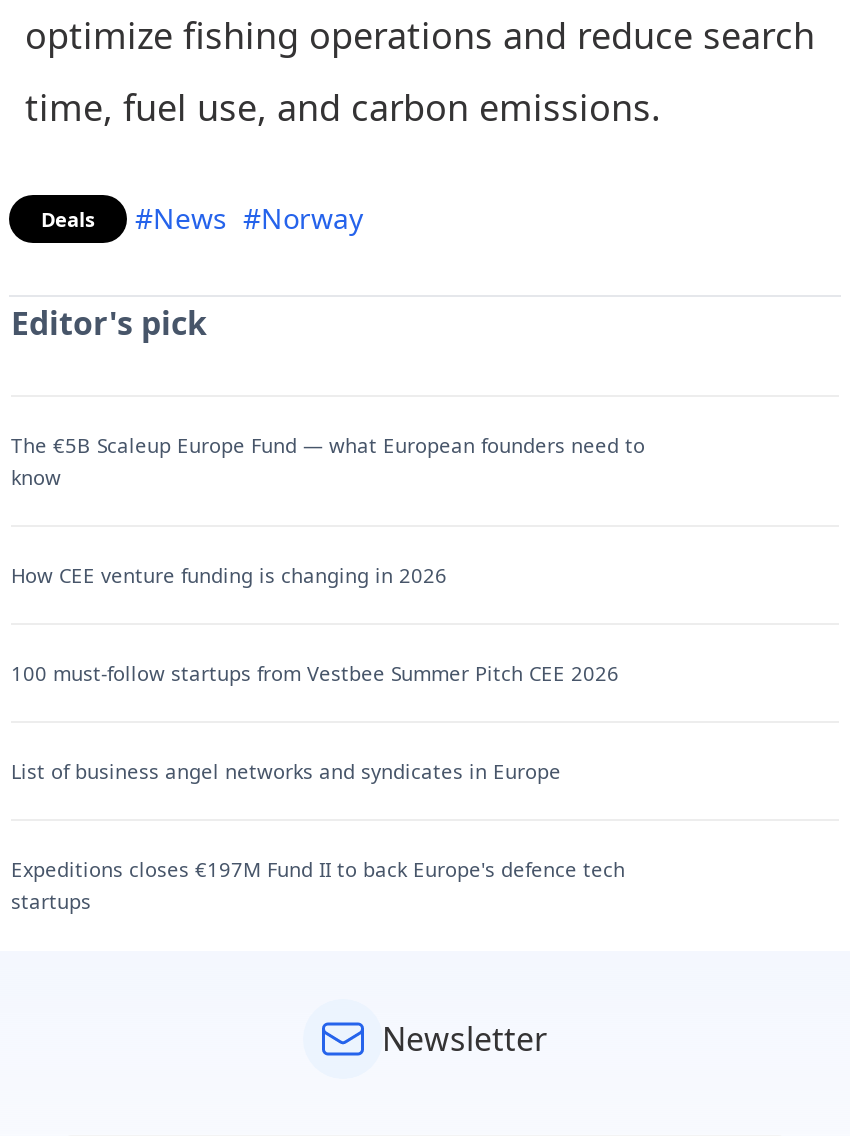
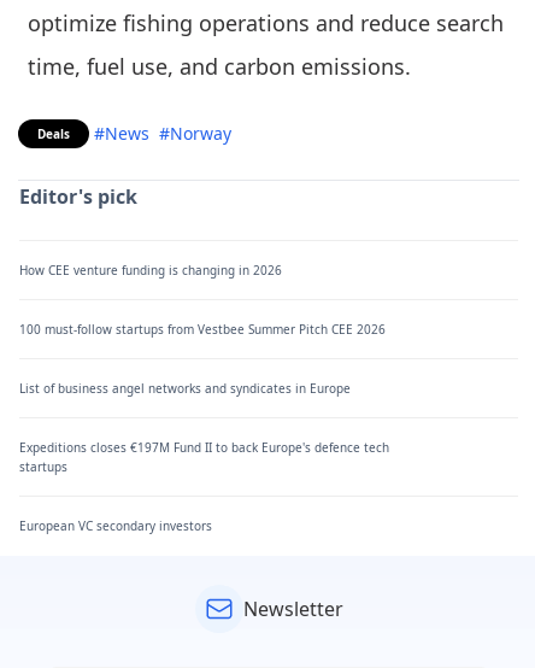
- The €5B Scaleup Europe Fund — what European founders need to
- know

moved up: How CEE venture funding is changing in 2026 | 100 must-follow startups from Vestbee Summer Pitch CEE 2026 | List of business angel networks and syndicates in Europe | Expeditions closes €197M Fund II to back Europe's defence tech | startups

+ European VC secondary investors
